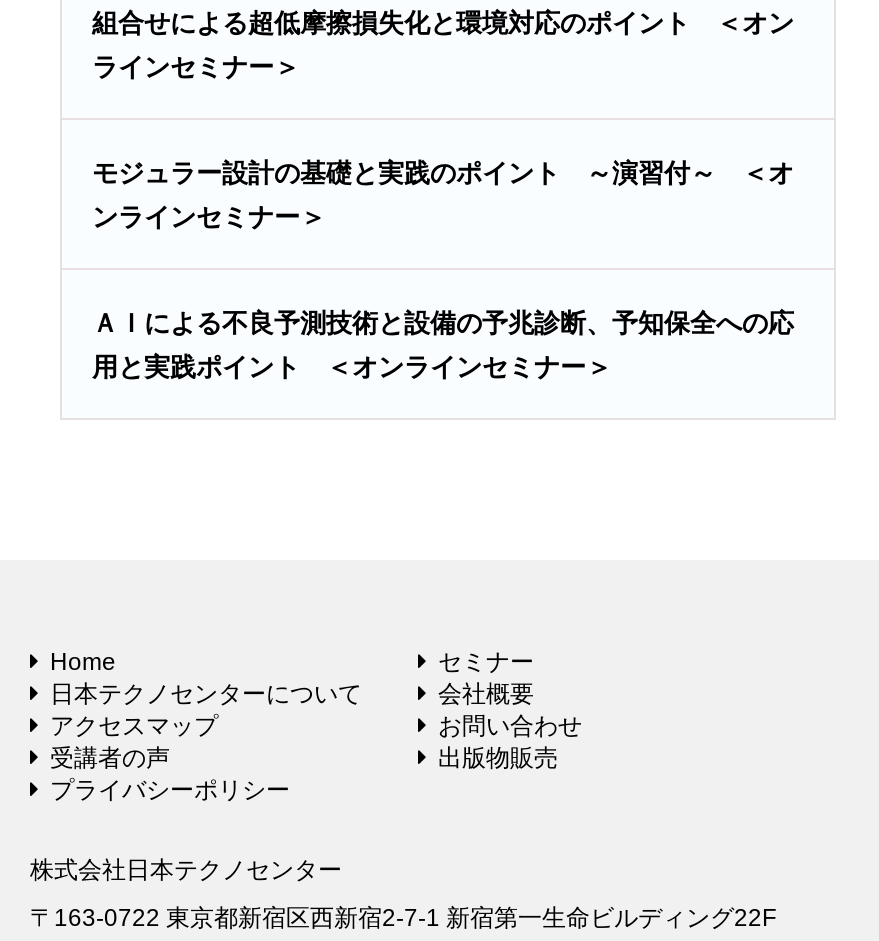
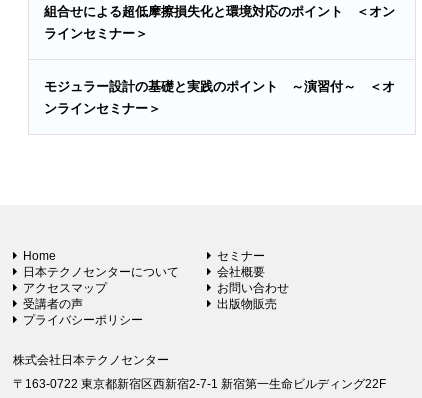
- ＡＩによる不良予測技術と設備の予兆診断、予知保全への応
- 用と実践ポイント ＜オンラインセミナー＞
